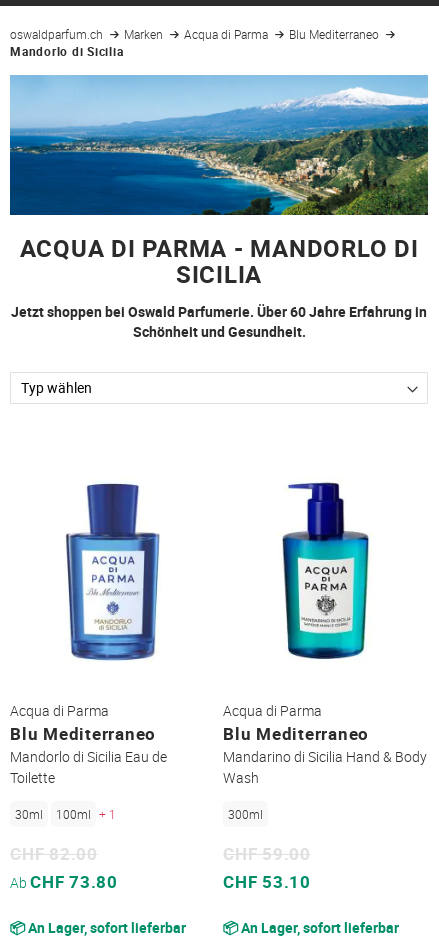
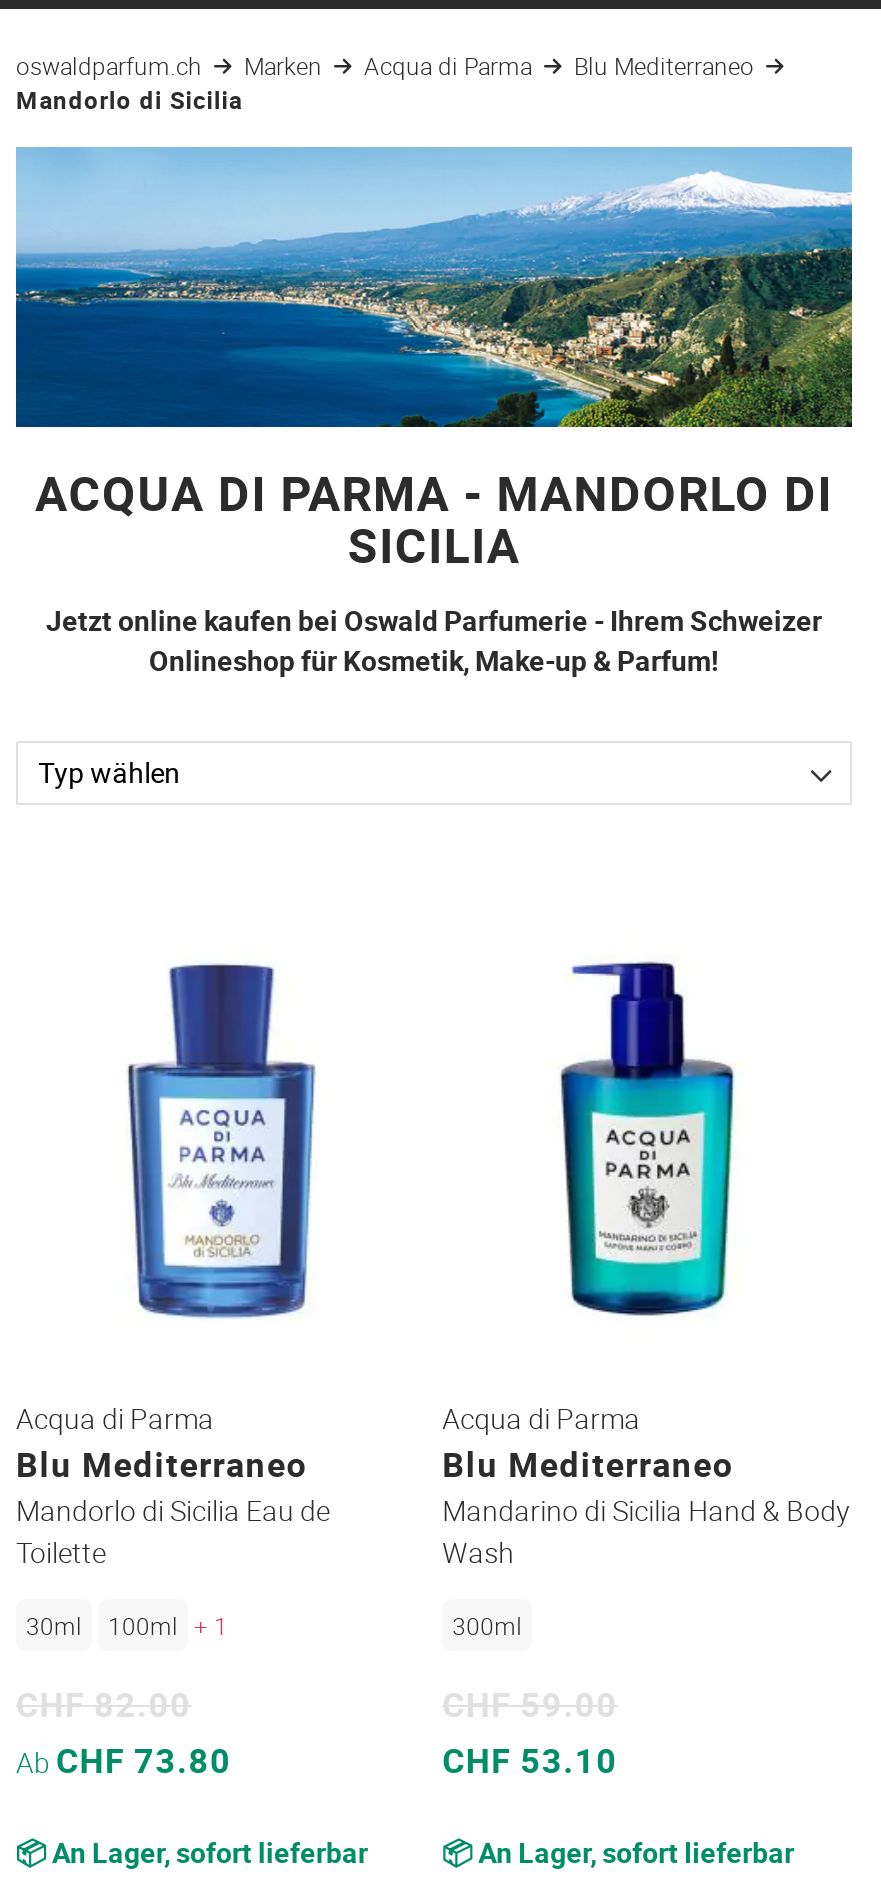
- Jetzt shoppen bei Oswald Parfumerie. Über 60 Jahre Erfahrung in
- Schönheit und Gesundheit.
+ Jetzt online kaufen bei Oswald Parfumerie - Ihrem Schweizer
+ Onlineshop für Kosmetik, Make-up & Parfum!
